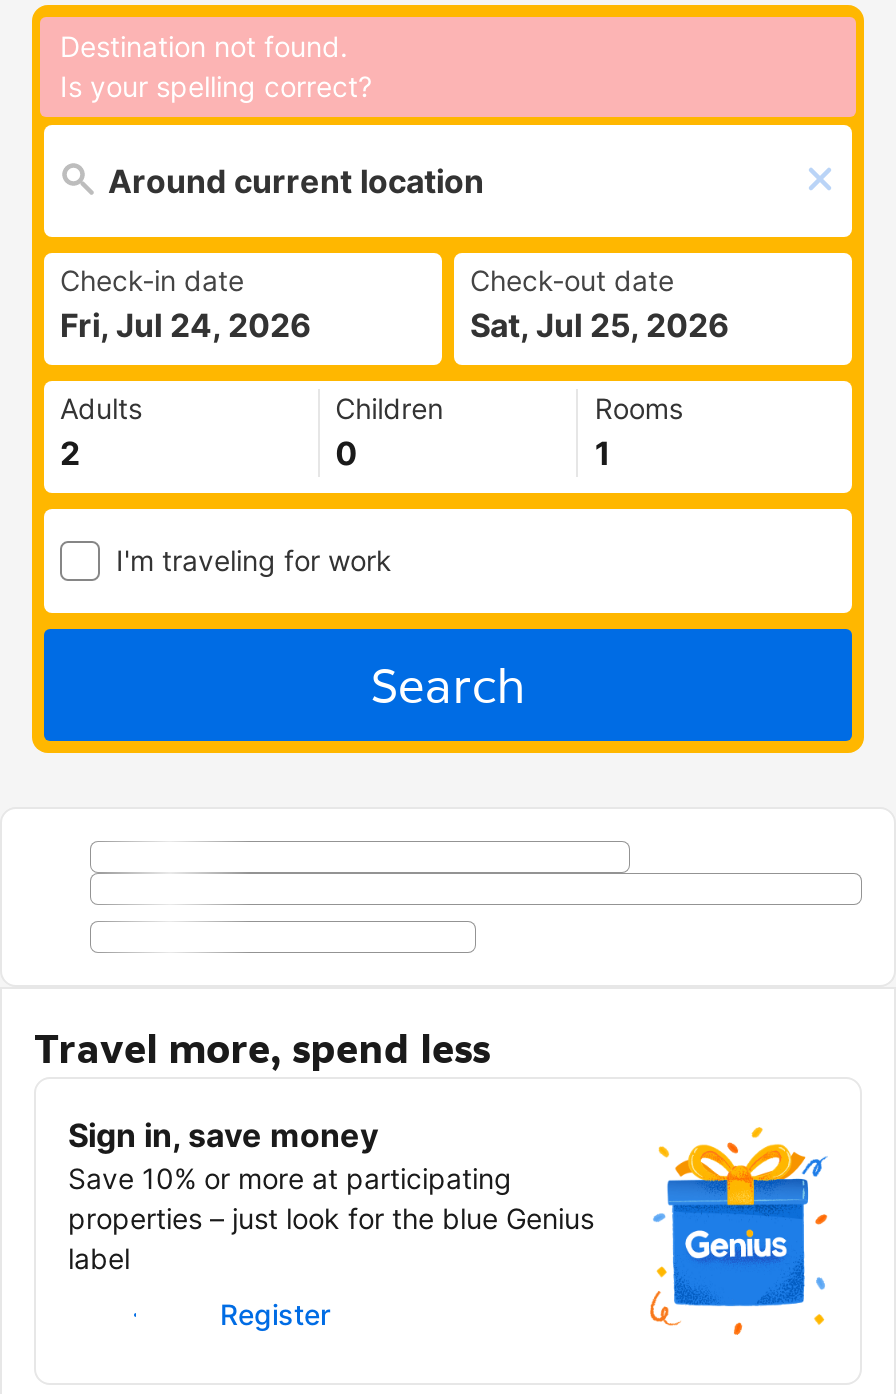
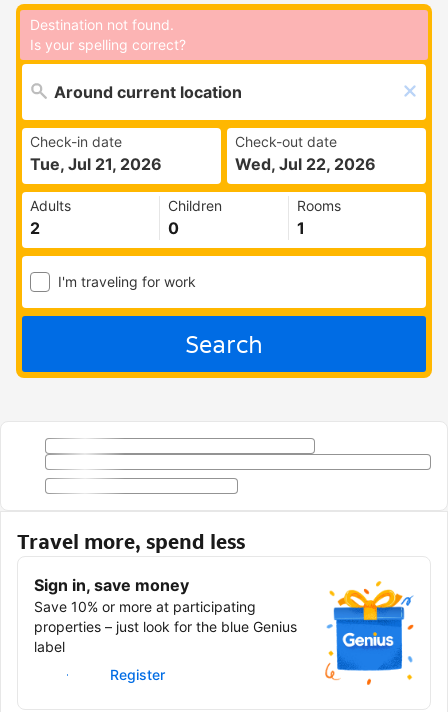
- Fri, Jul 24, 2026
+ Tue, Jul 21, 2026

- Sat, Jul 25, 2026
+ Wed, Jul 22, 2026
